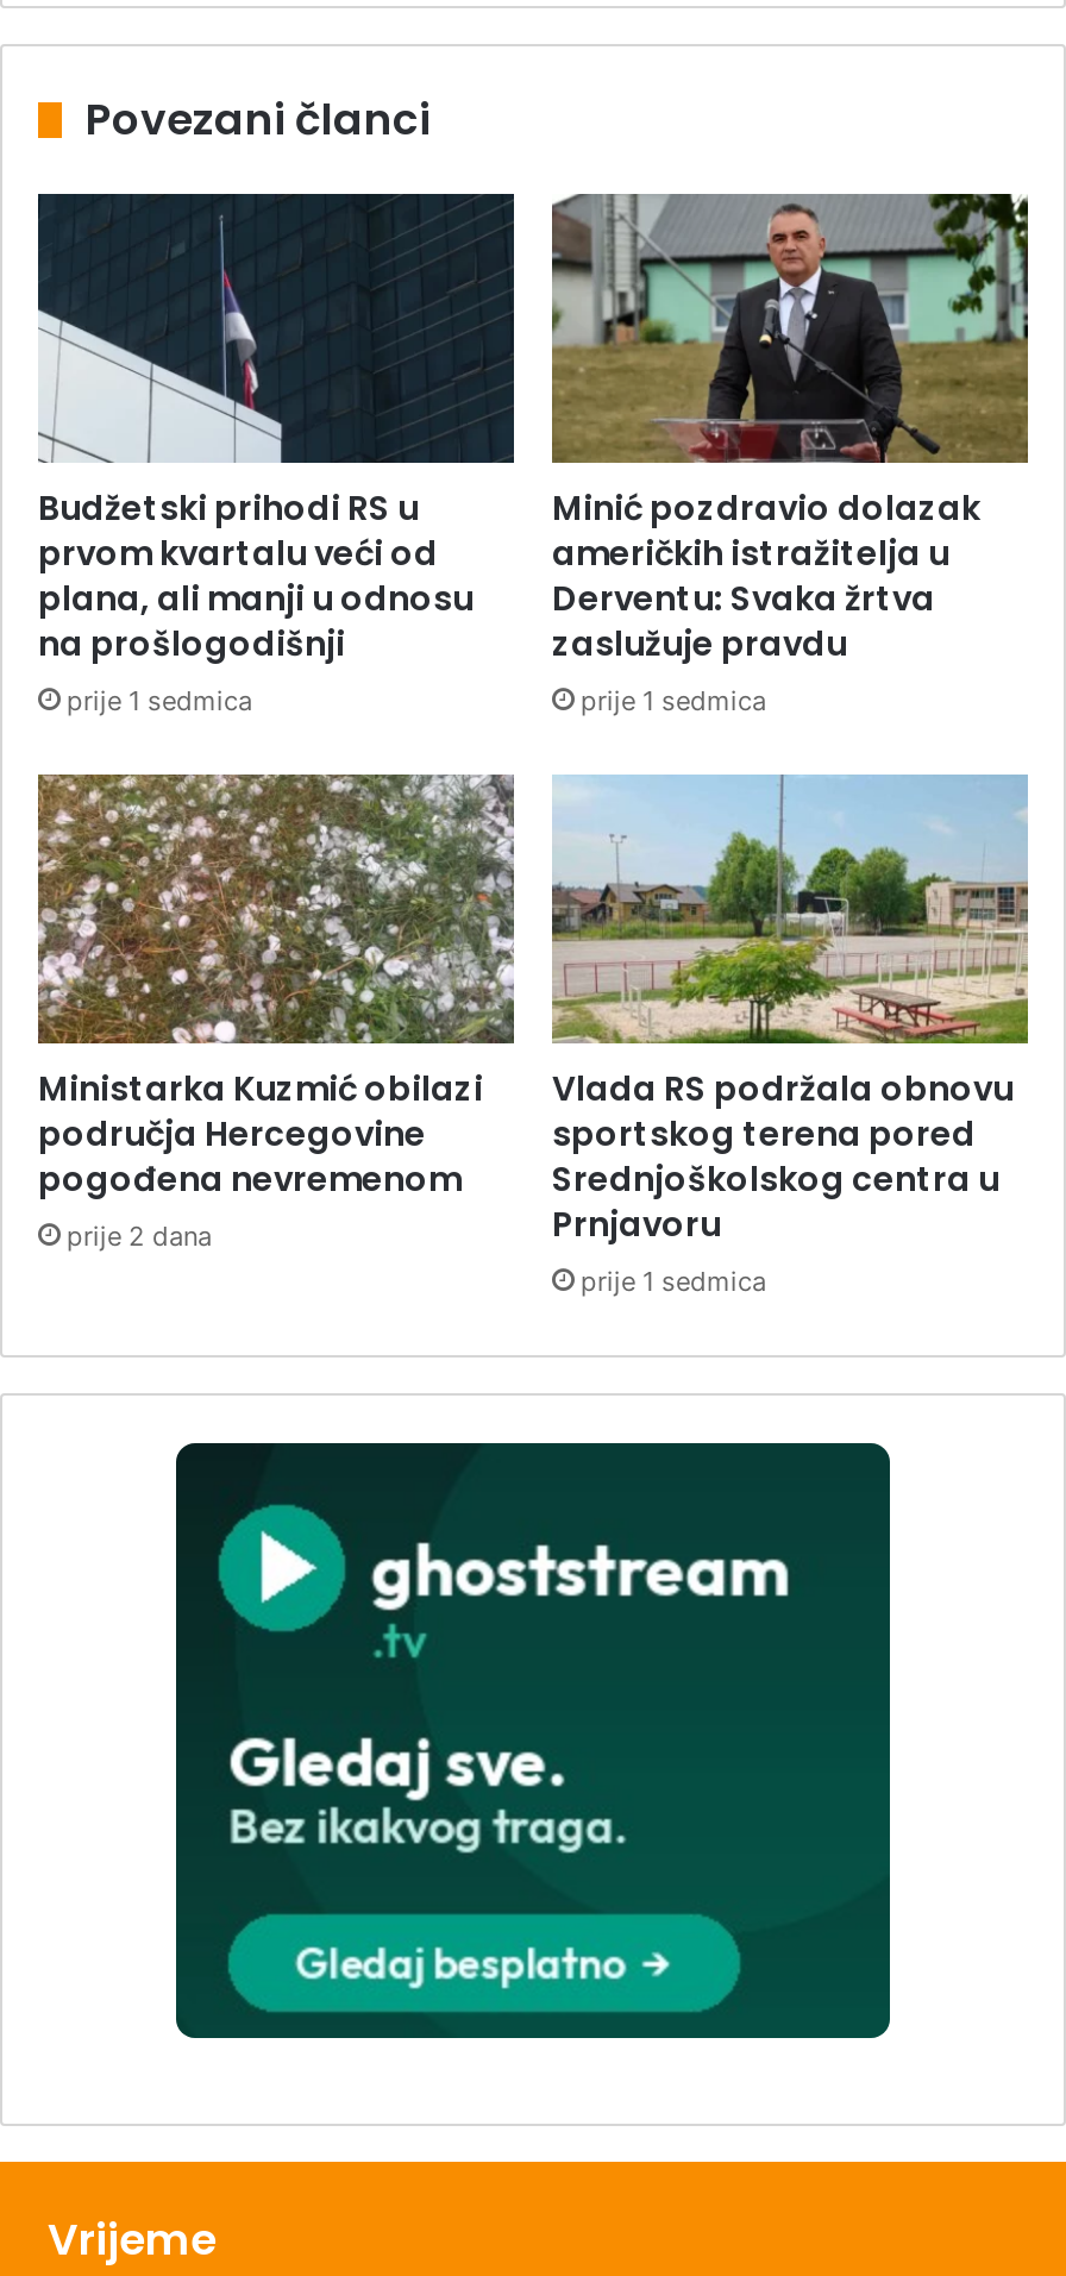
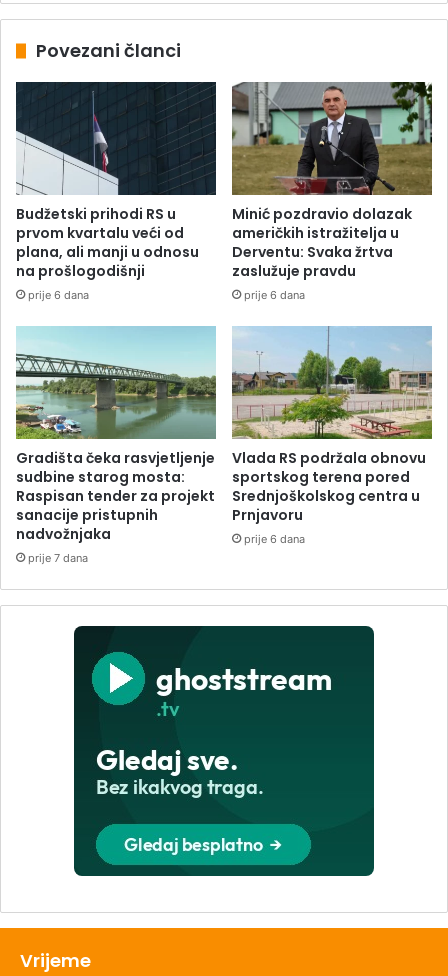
- prije 1 sedmica
+ prije 6 dana

- prije 1 sedmica
+ prije 6 dana

- [image]
- Ministarka Kuzmić obilazi
- područja Hercegovine
- pogođena nevremenom
- prije 2 dana
+ [image]
+ Gradišta čeka rasvjetljenje
+ sudbine starog mosta:
+ Raspisan tender za projekt
+ sanacije pristupnih
+ nadvožnjaka
+ prije 7 dana

- prije 1 sedmica
+ prije 6 dana
